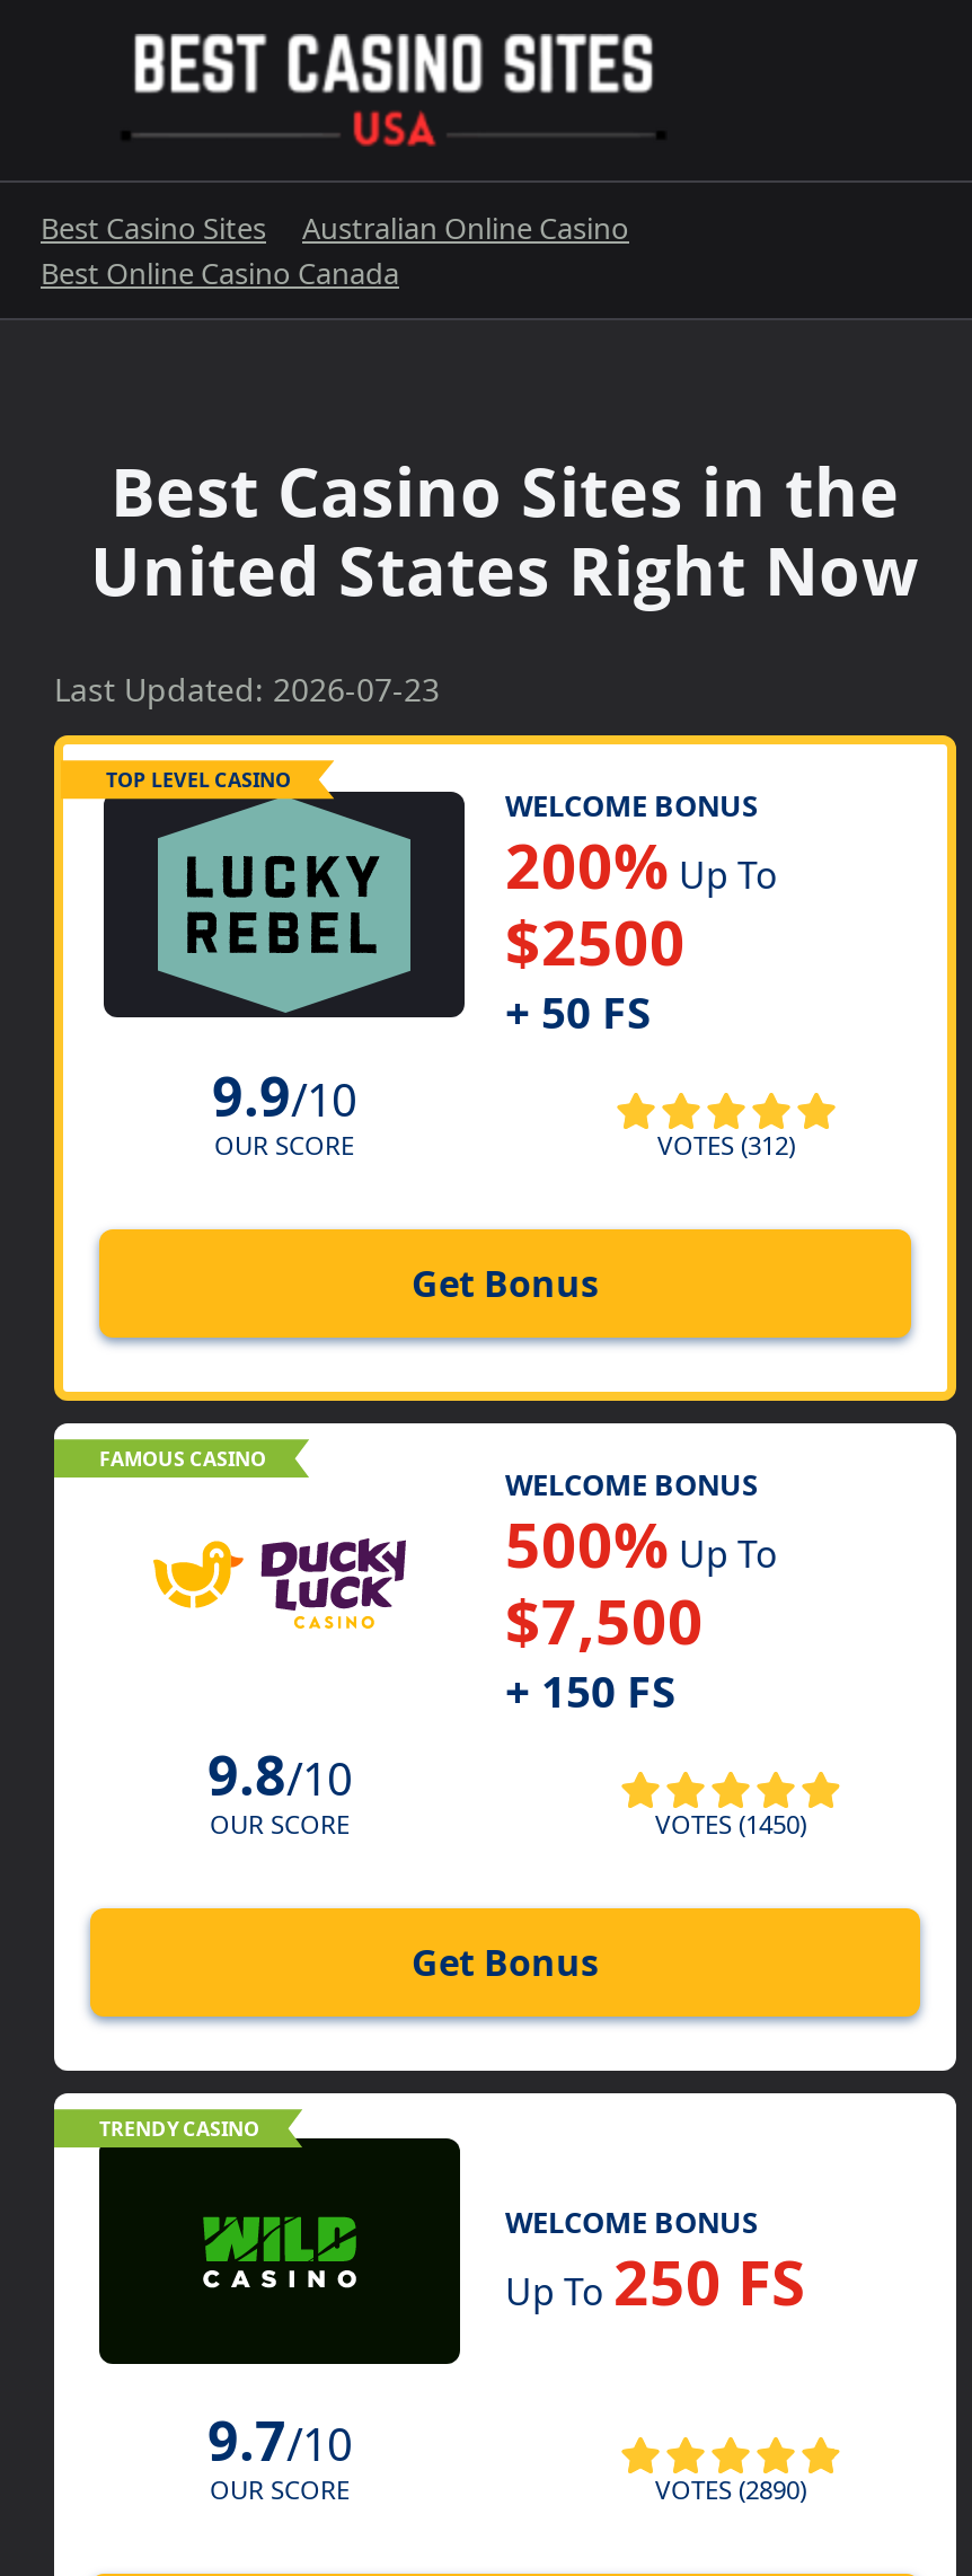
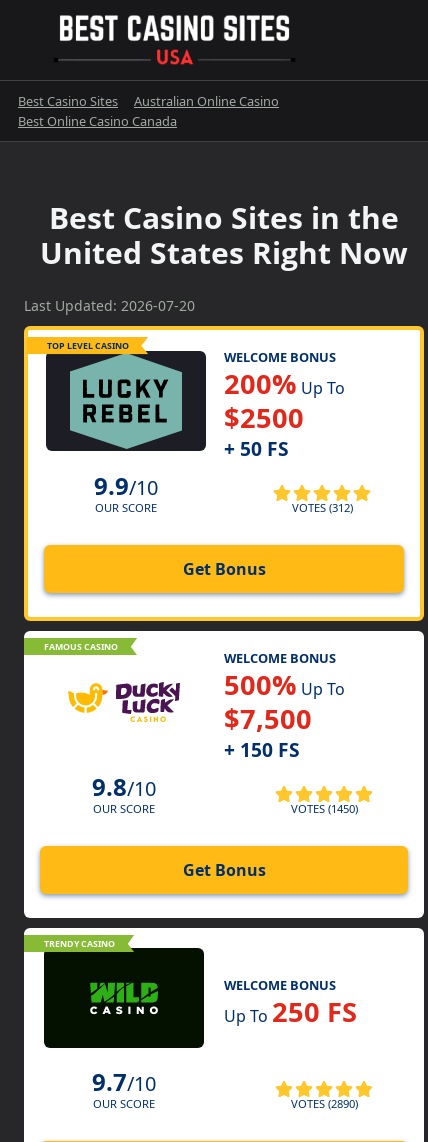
- Last Updated: 2026-07-23
+ Last Updated: 2026-07-20
